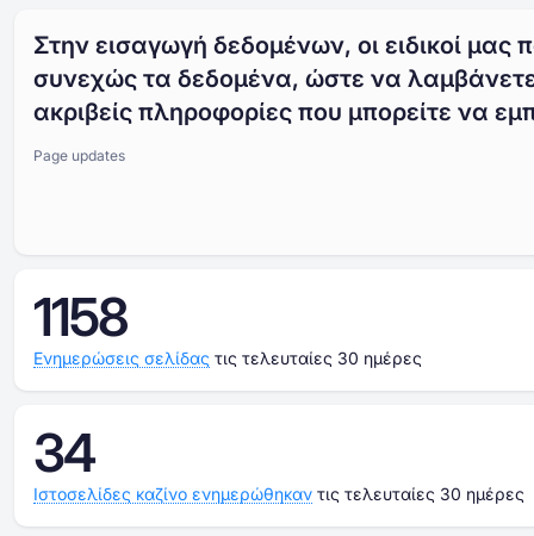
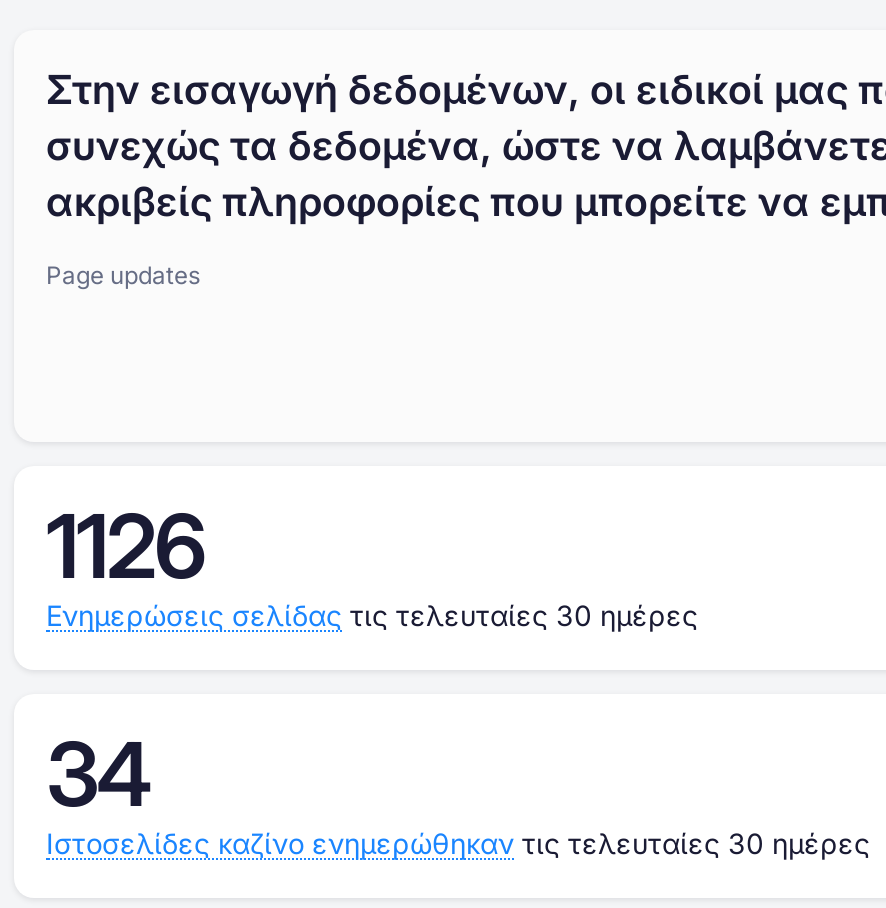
- 1158
+ 1126
